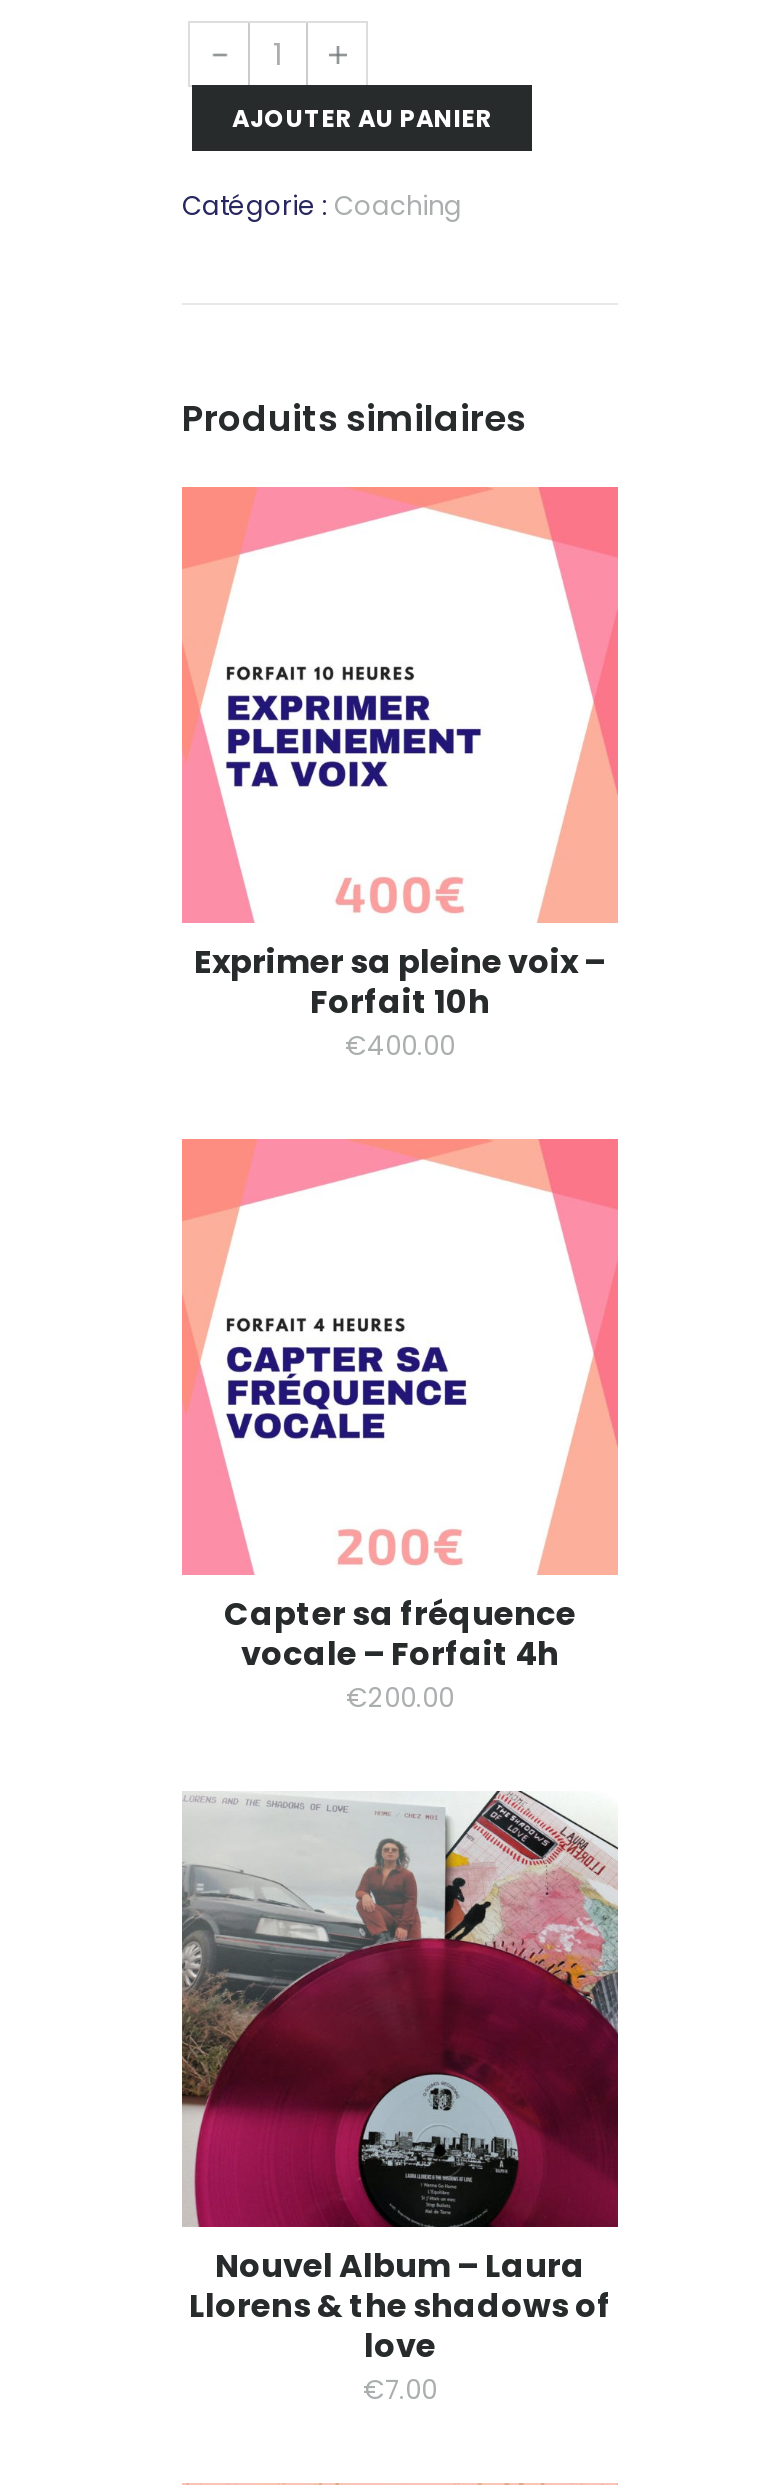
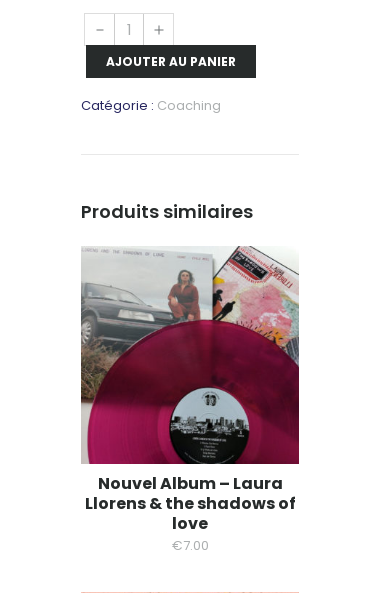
- [image]
- Exprimer sa pleine voix –
- Forfait 10h
- €400.00

- [image]
- Capter sa fréquence
- vocale – Forfait 4h
- €200.00
